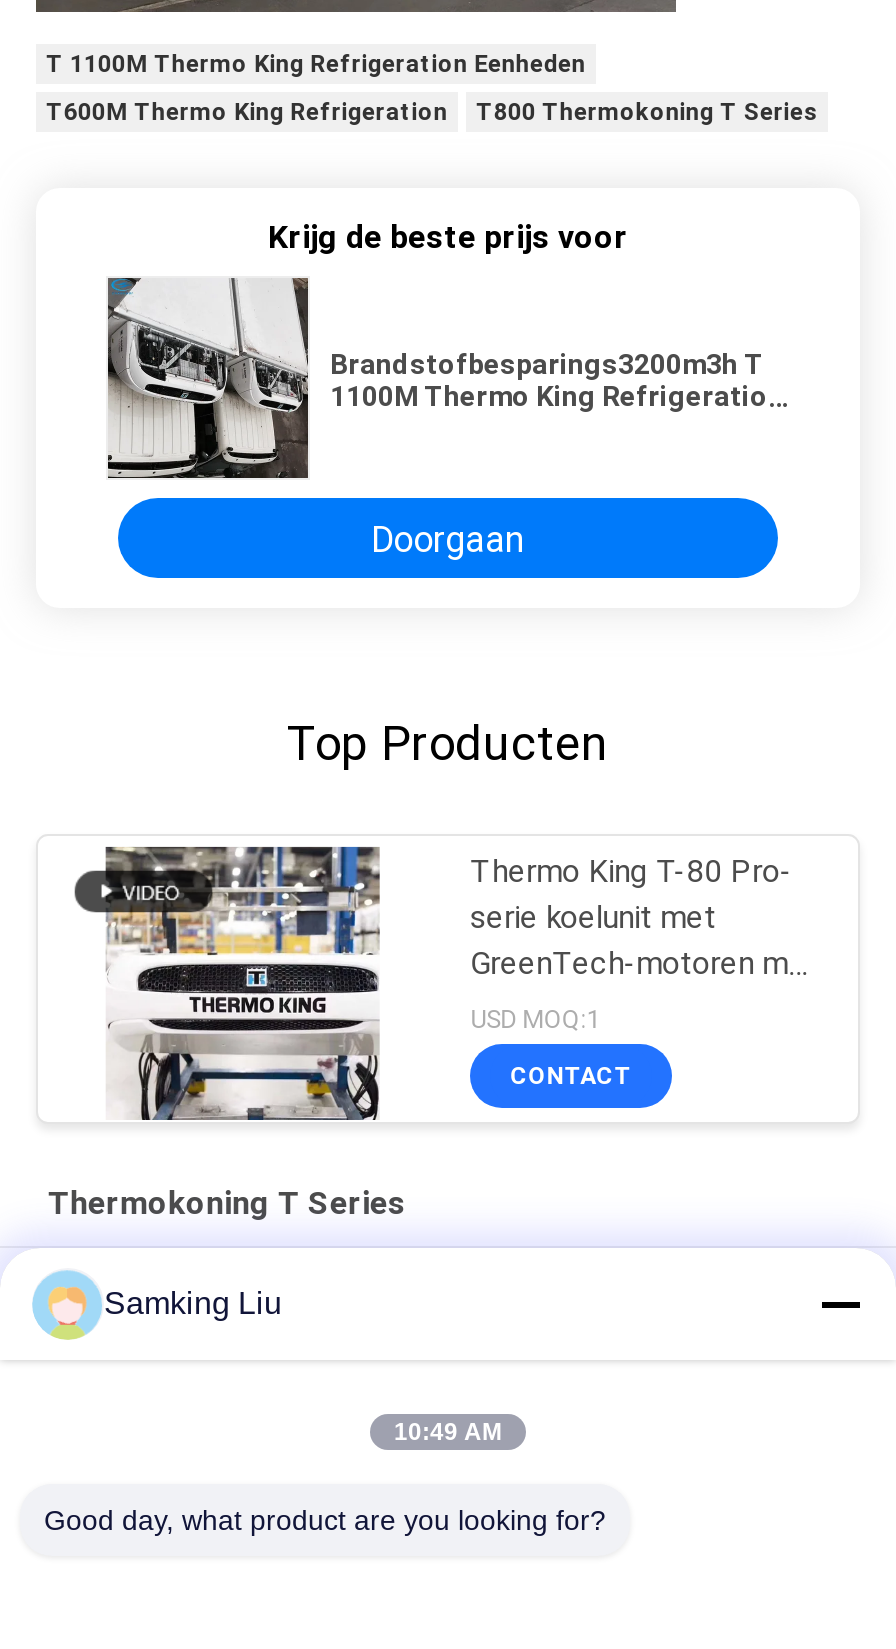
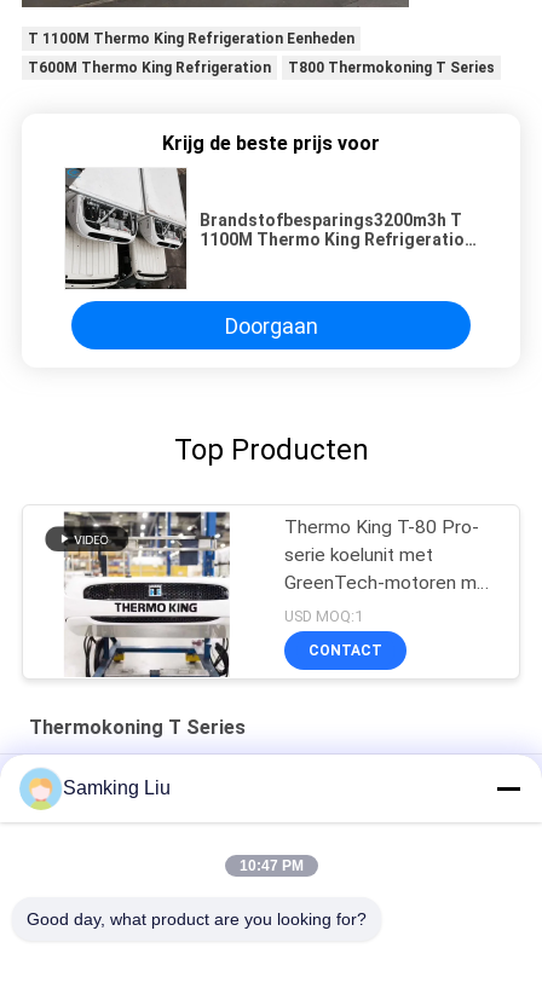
- 10:49 AM
+ 10:47 PM
